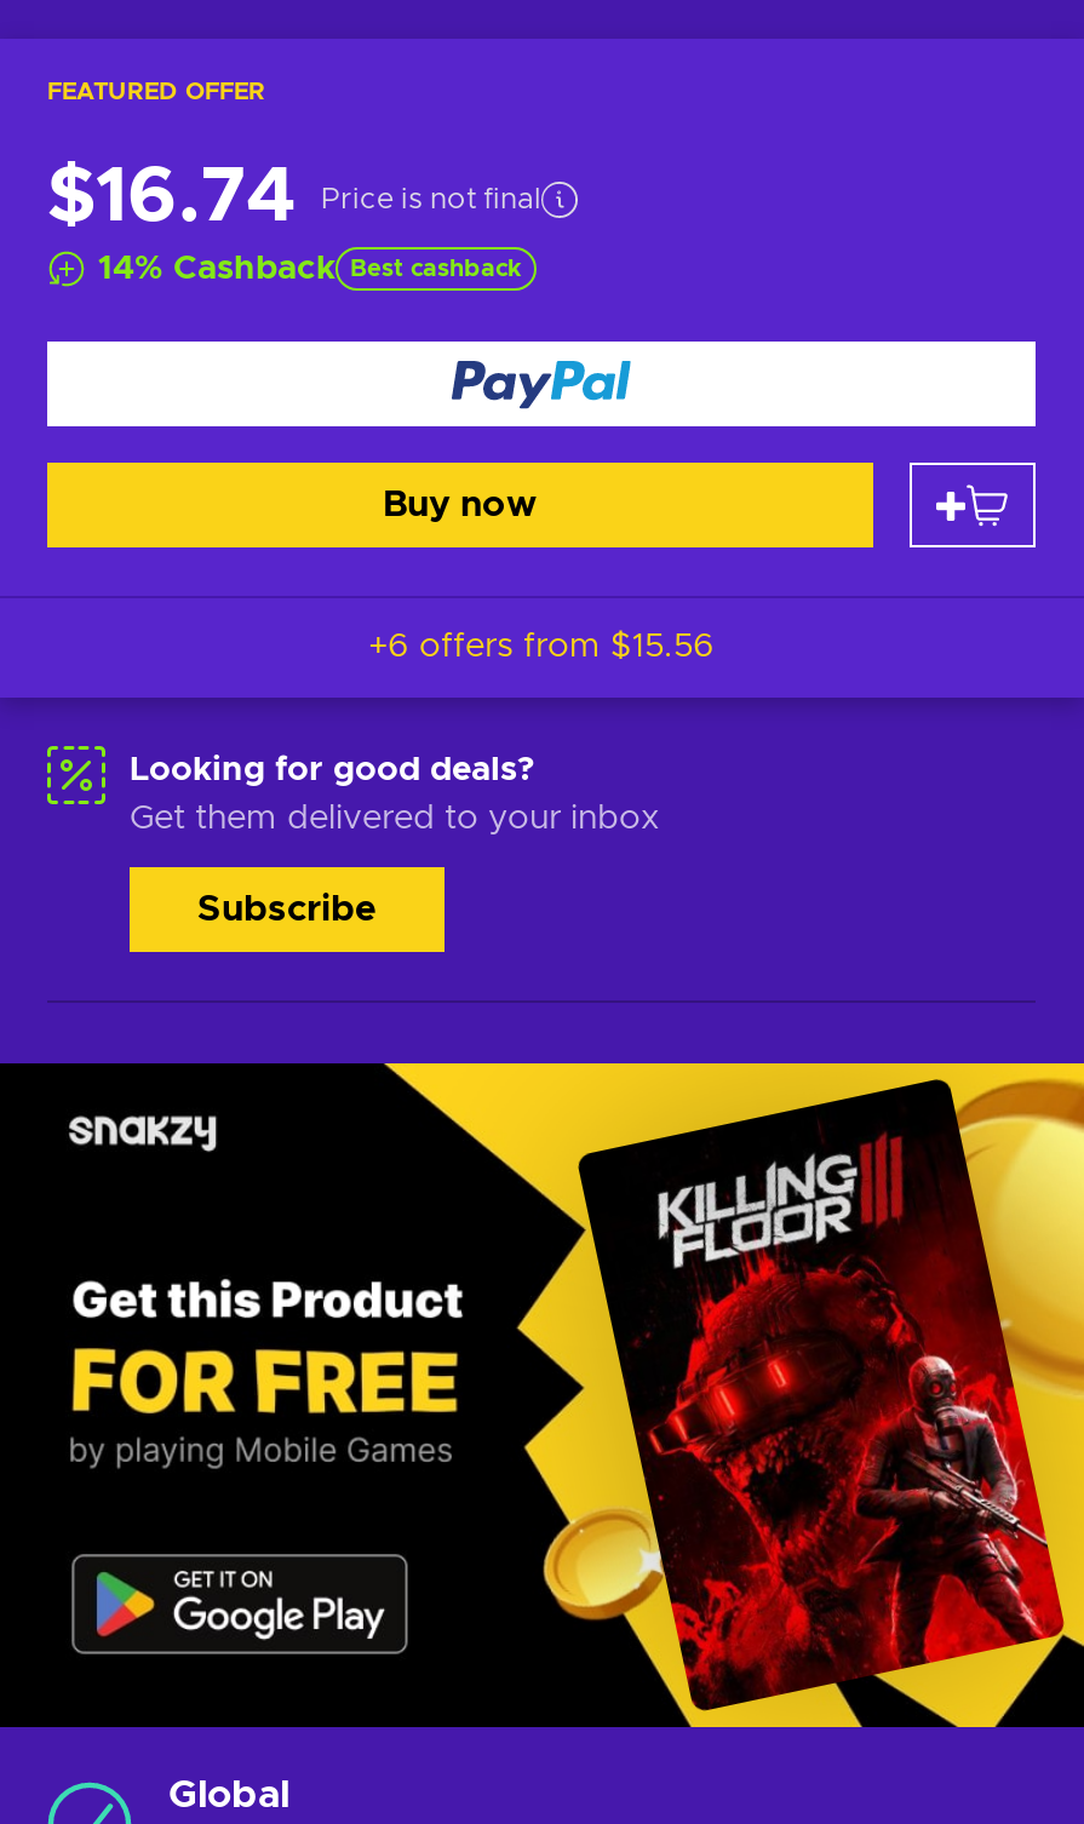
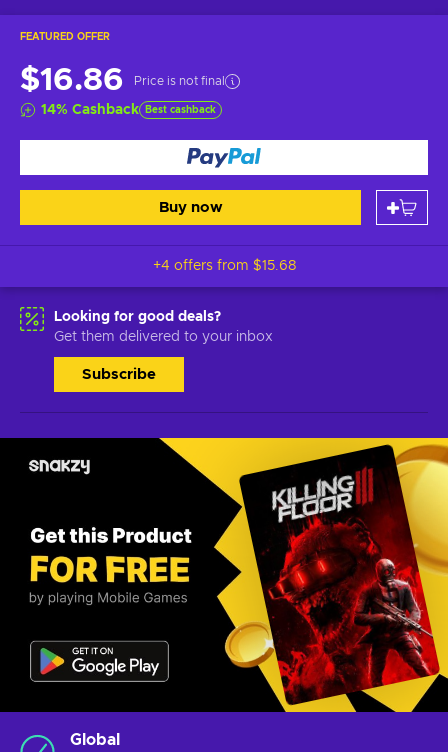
- $16.74 Price is not final
+ $16.86 Price is not final

- +6 offers from $15.56
+ +4 offers from $15.68
